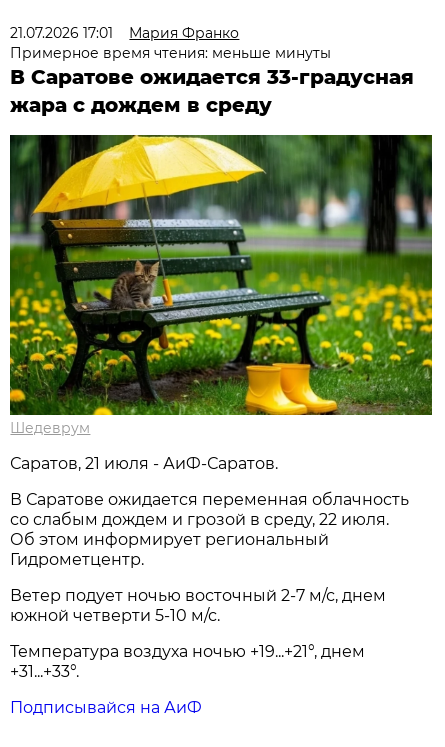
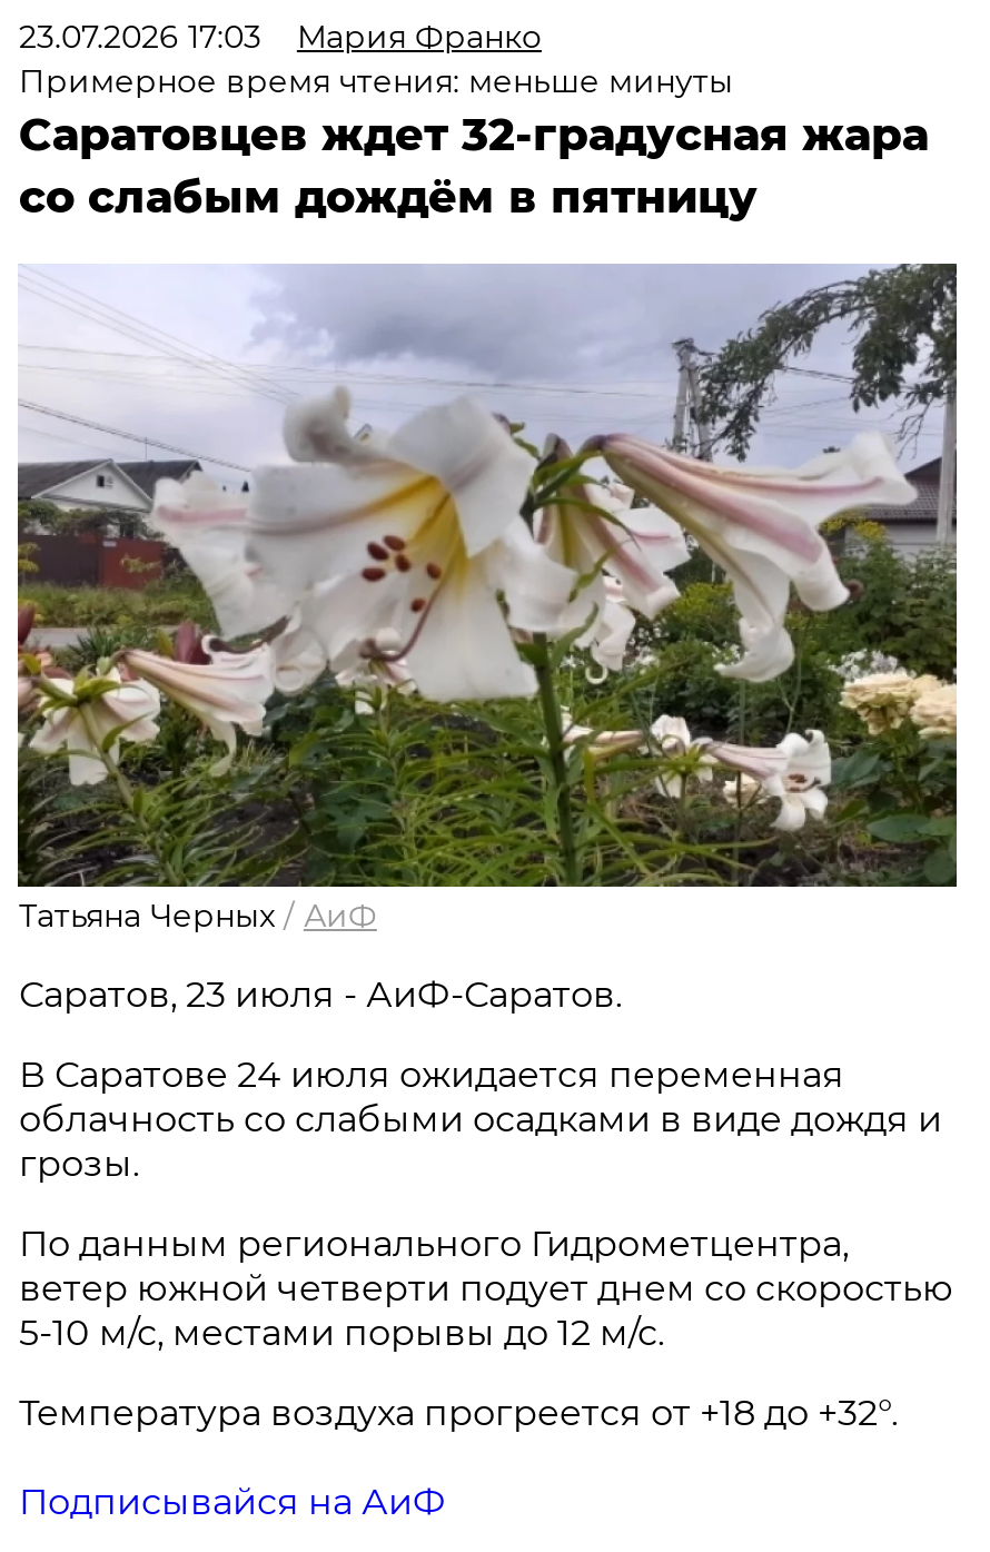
- 21.07.2026 17:01 Мария Франко
+ 23.07.2026 17:03 Мария Франко

- В Саратове ожидается 33-градусная
- жара с дождем в среду
+ Саратовцев ждет 32-градусная жара
+ со слабым дождём в пятницу

- [image]
- Шедеврум
+ [image]
+ Татьяна Черных / АиФ

- Саратов, 21 июля - АиФ-Саратов.
+ Саратов, 23 июля - АиФ-Саратов.

- В Саратове ожидается переменная облачность
- со слабым дождем и грозой в среду, 22 июля.
- Об этом информирует региональный
- Гидрометцентр.
+ В Саратове 24 июля ожидается переменная
+ облачность со слабыми осадками в виде дождя и
+ грозы.

- Ветер подует ночью восточный 2-7 м/с, днем
- южной четверти 5-10 м/с.
+ По данным регионального Гидрометцентра,
+ ветер южной четверти подует днем со скоростью
+ 5-10 м/с, местами порывы до 12 м/с.

- Температура воздуха ночью +19...+21°, днем
- +31...+33°.
+ Температура воздуха прогреется от +18 до +32°.
